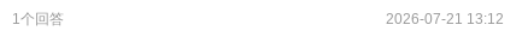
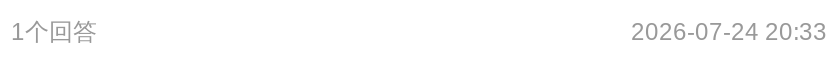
- 2026-07-21 13:12
+ 2026-07-24 20:33
